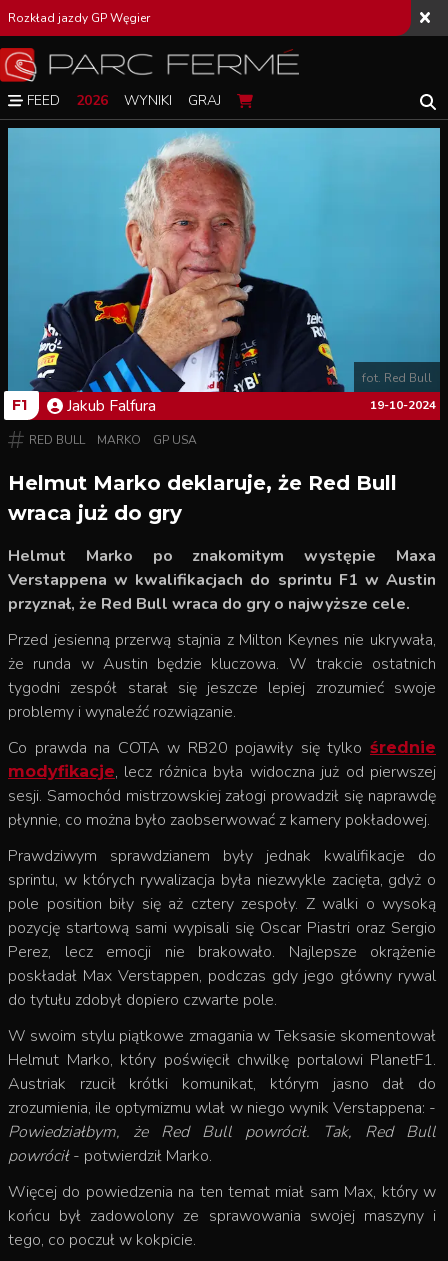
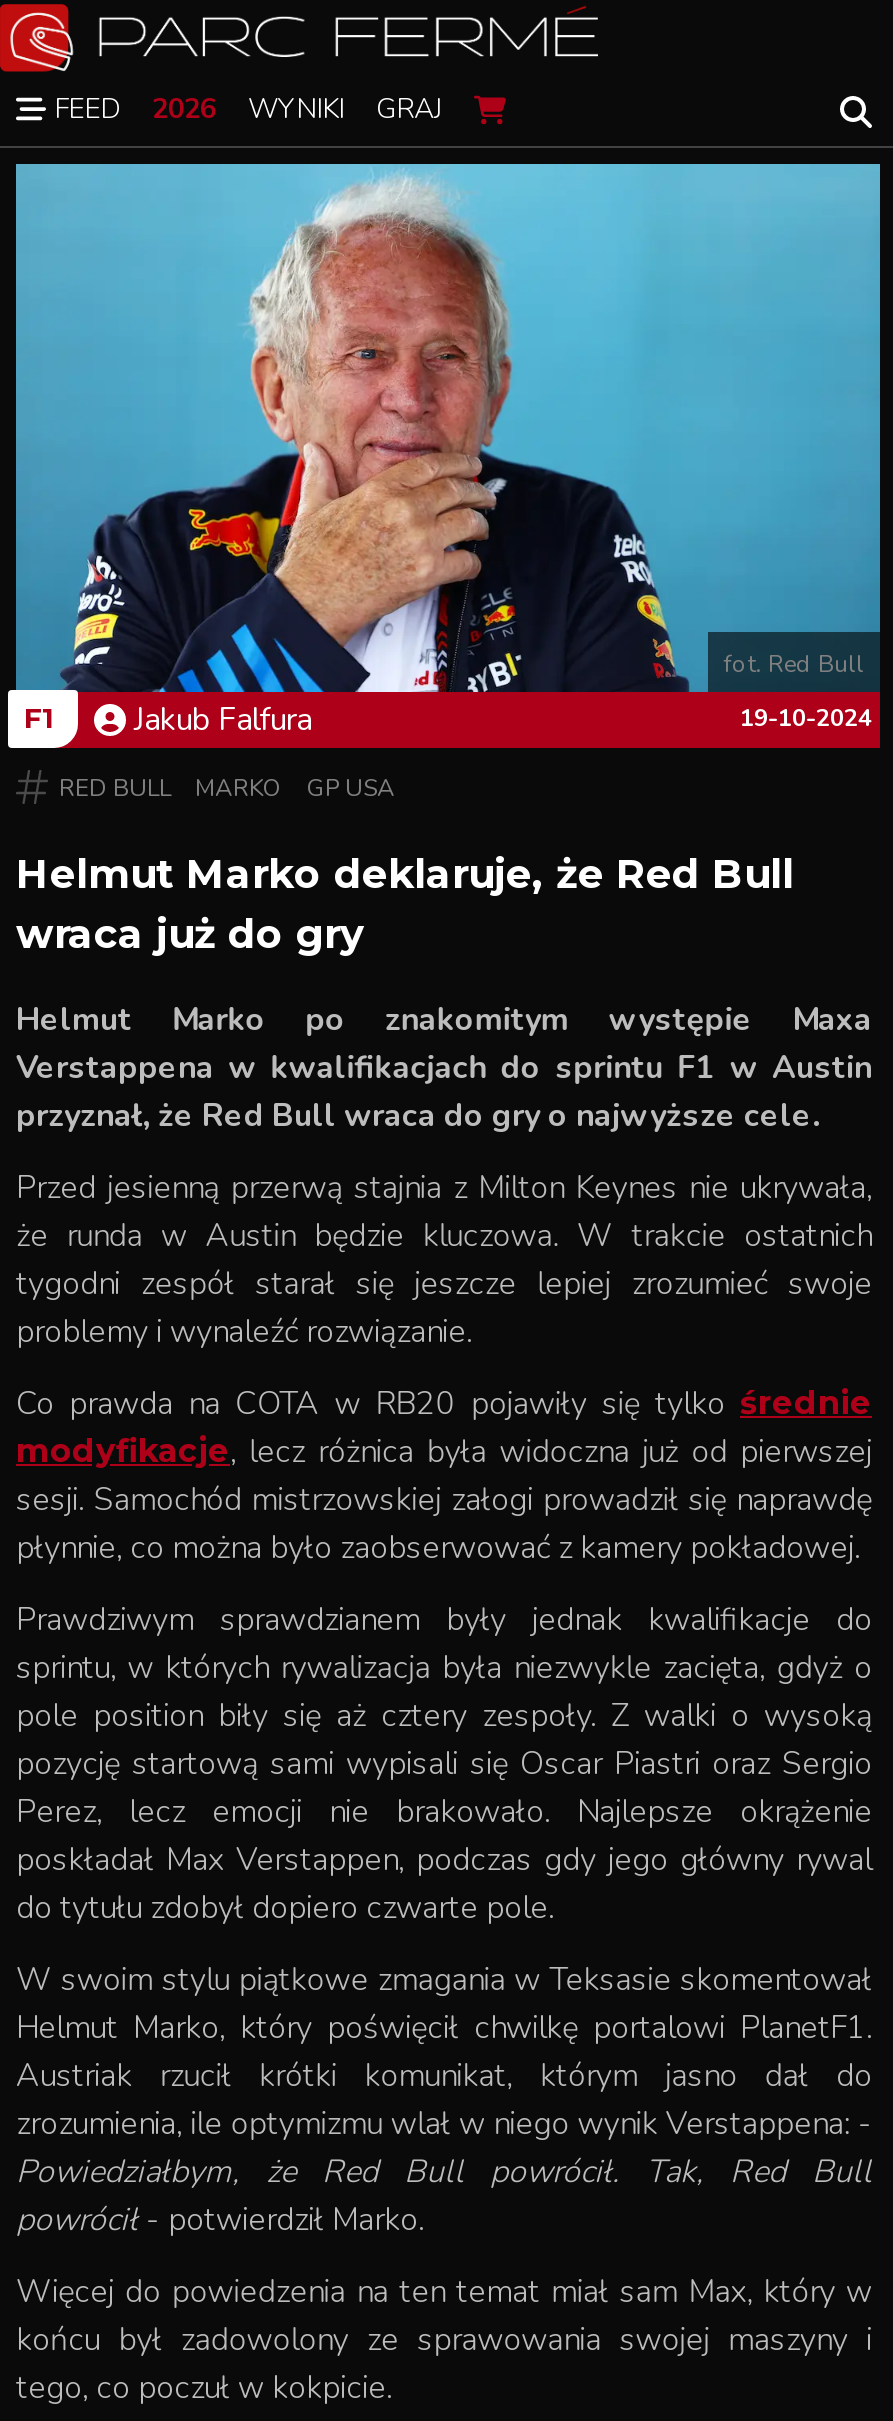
- Rozkład jazdy GP Węgier
